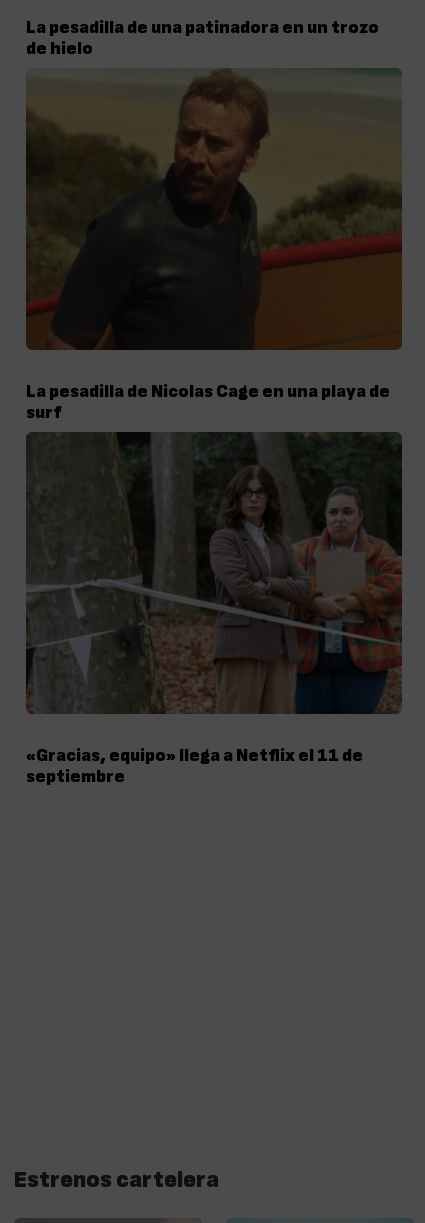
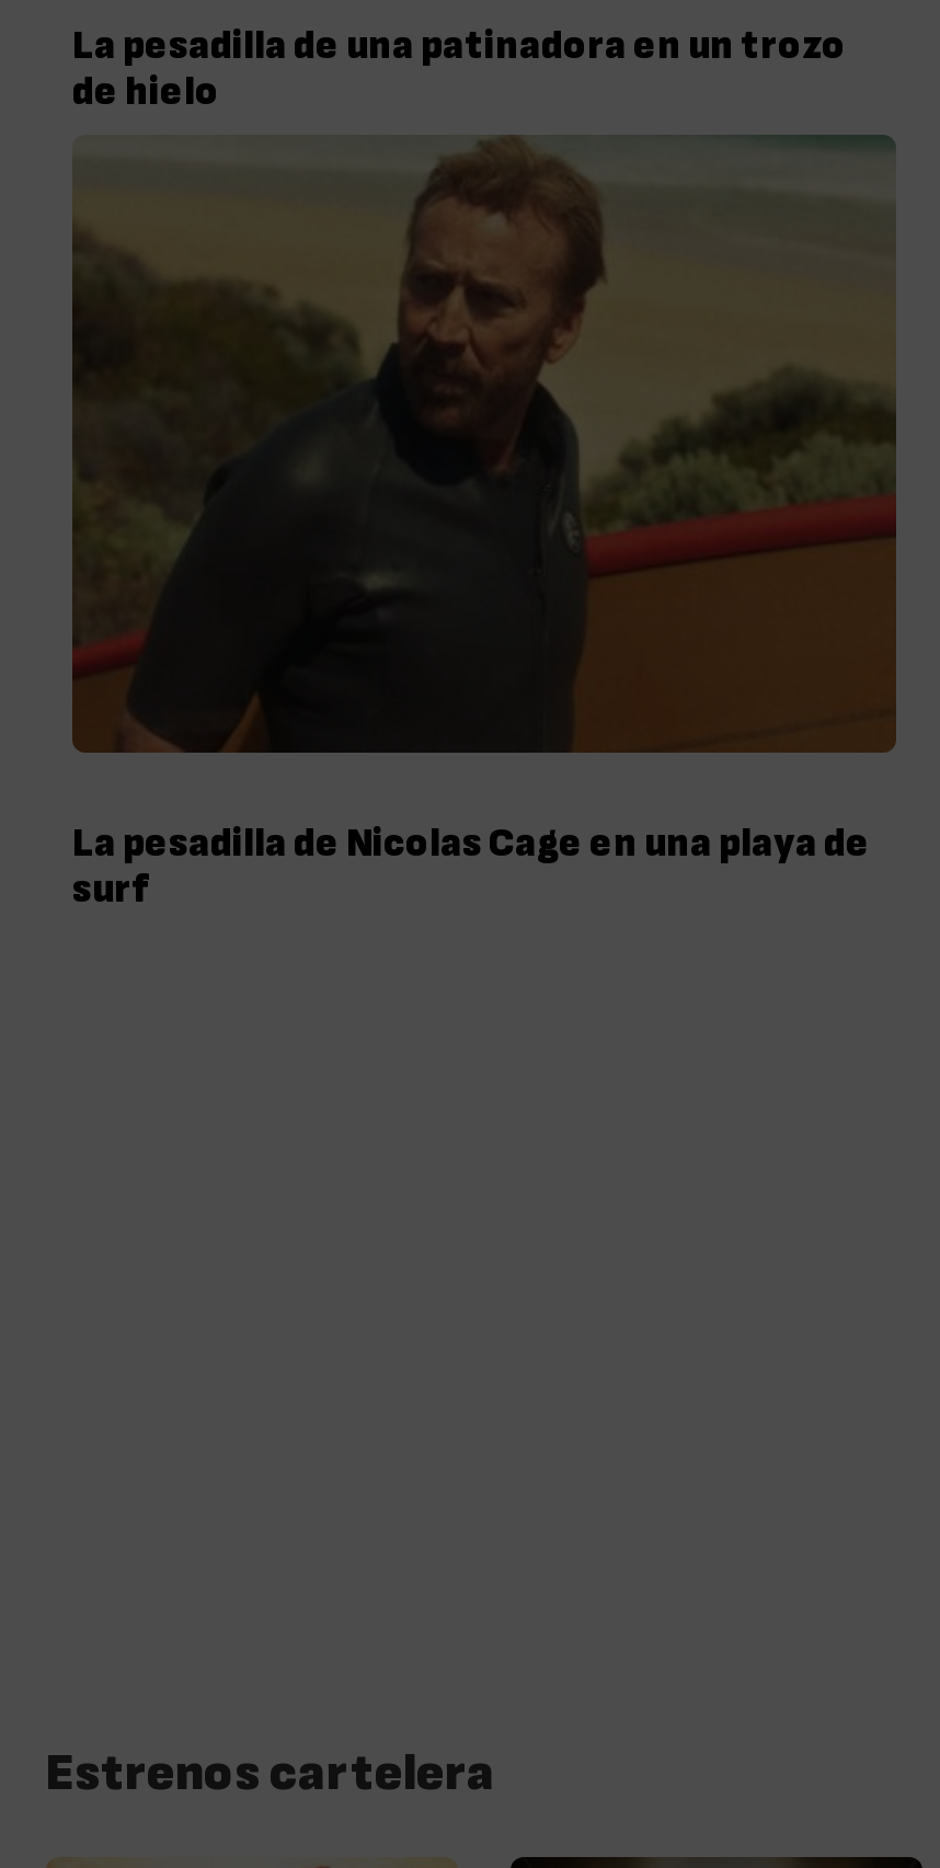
- [image]
- «Gracias, equipo» llega a Netflix el 11 de
- septiembre
